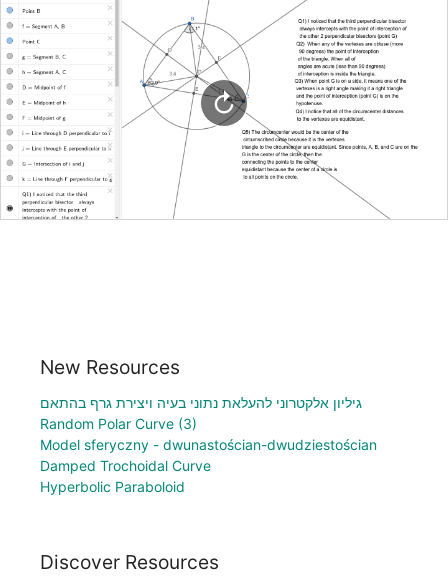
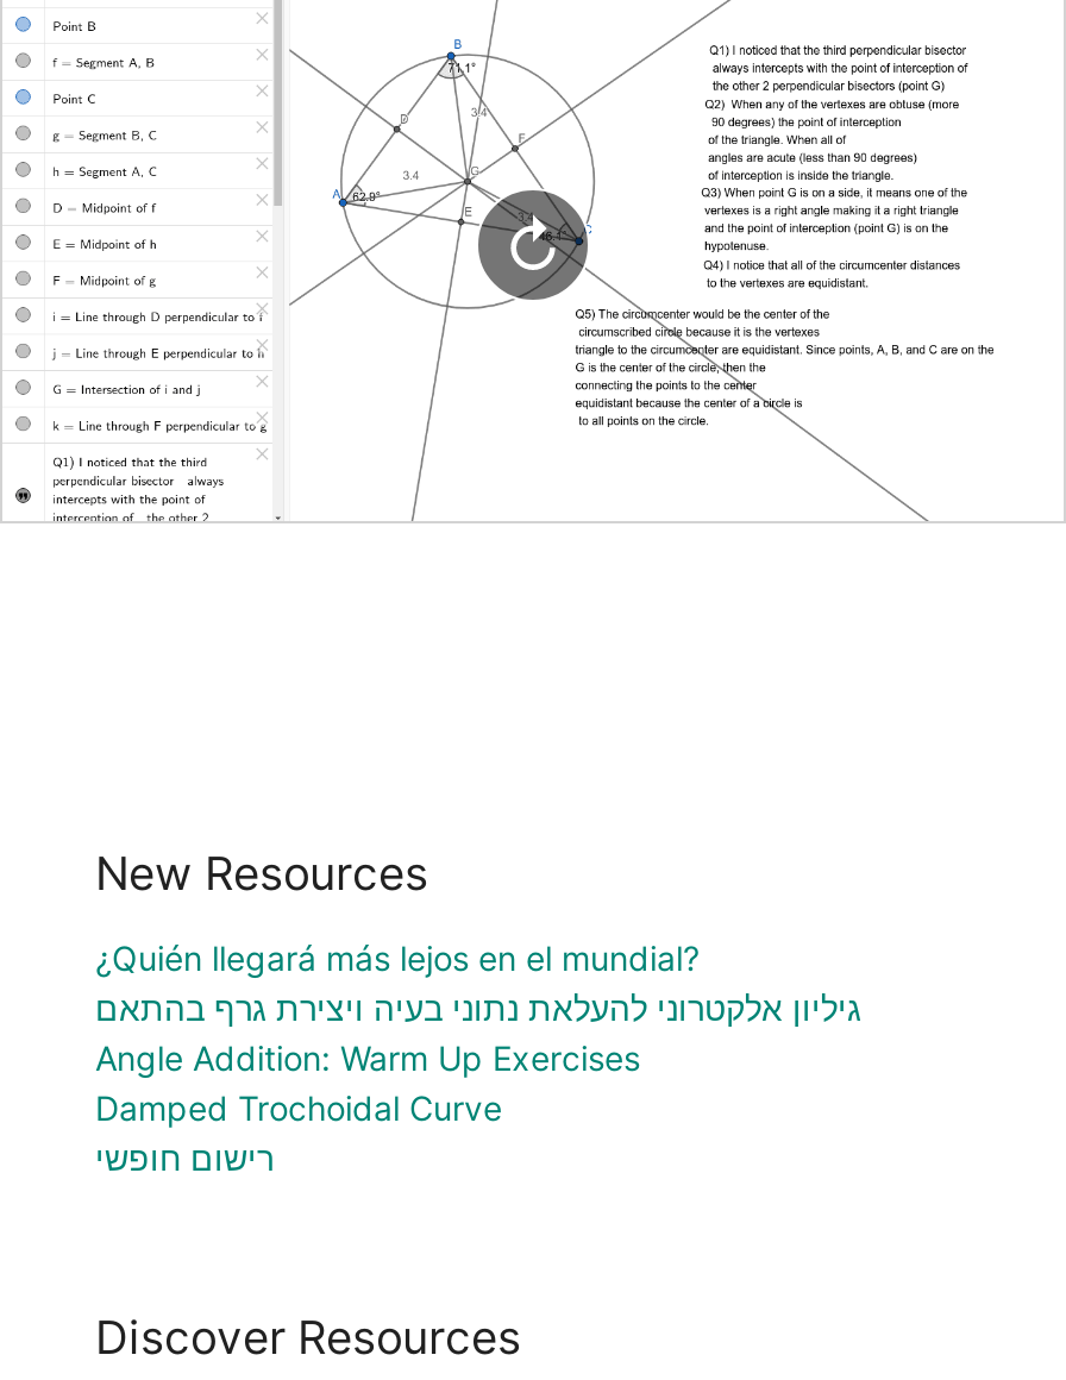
+ ¿Quién llegará más lejos en el mundial?

moved down: גיליון אלקטרוני להעלאת נתוני בעיה ויצירת גרף בהתאם

- Random Polar Curve (3)
- Model sferyczny - dwunastościan-dwudziestościan
+ Angle Addition: Warm Up Exercises

- Hyperbolic Paraboloid
+ רישום חופשי
